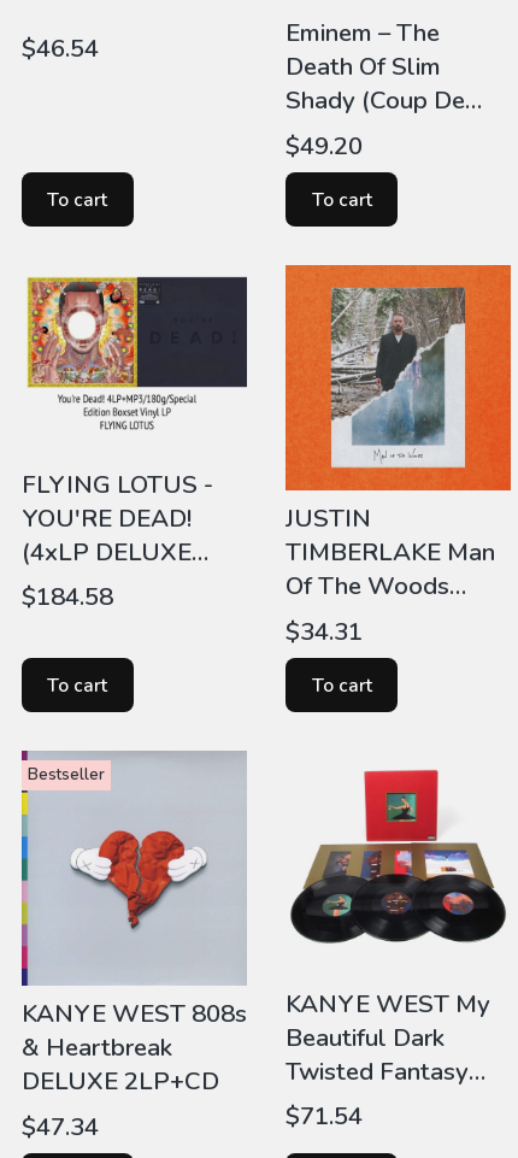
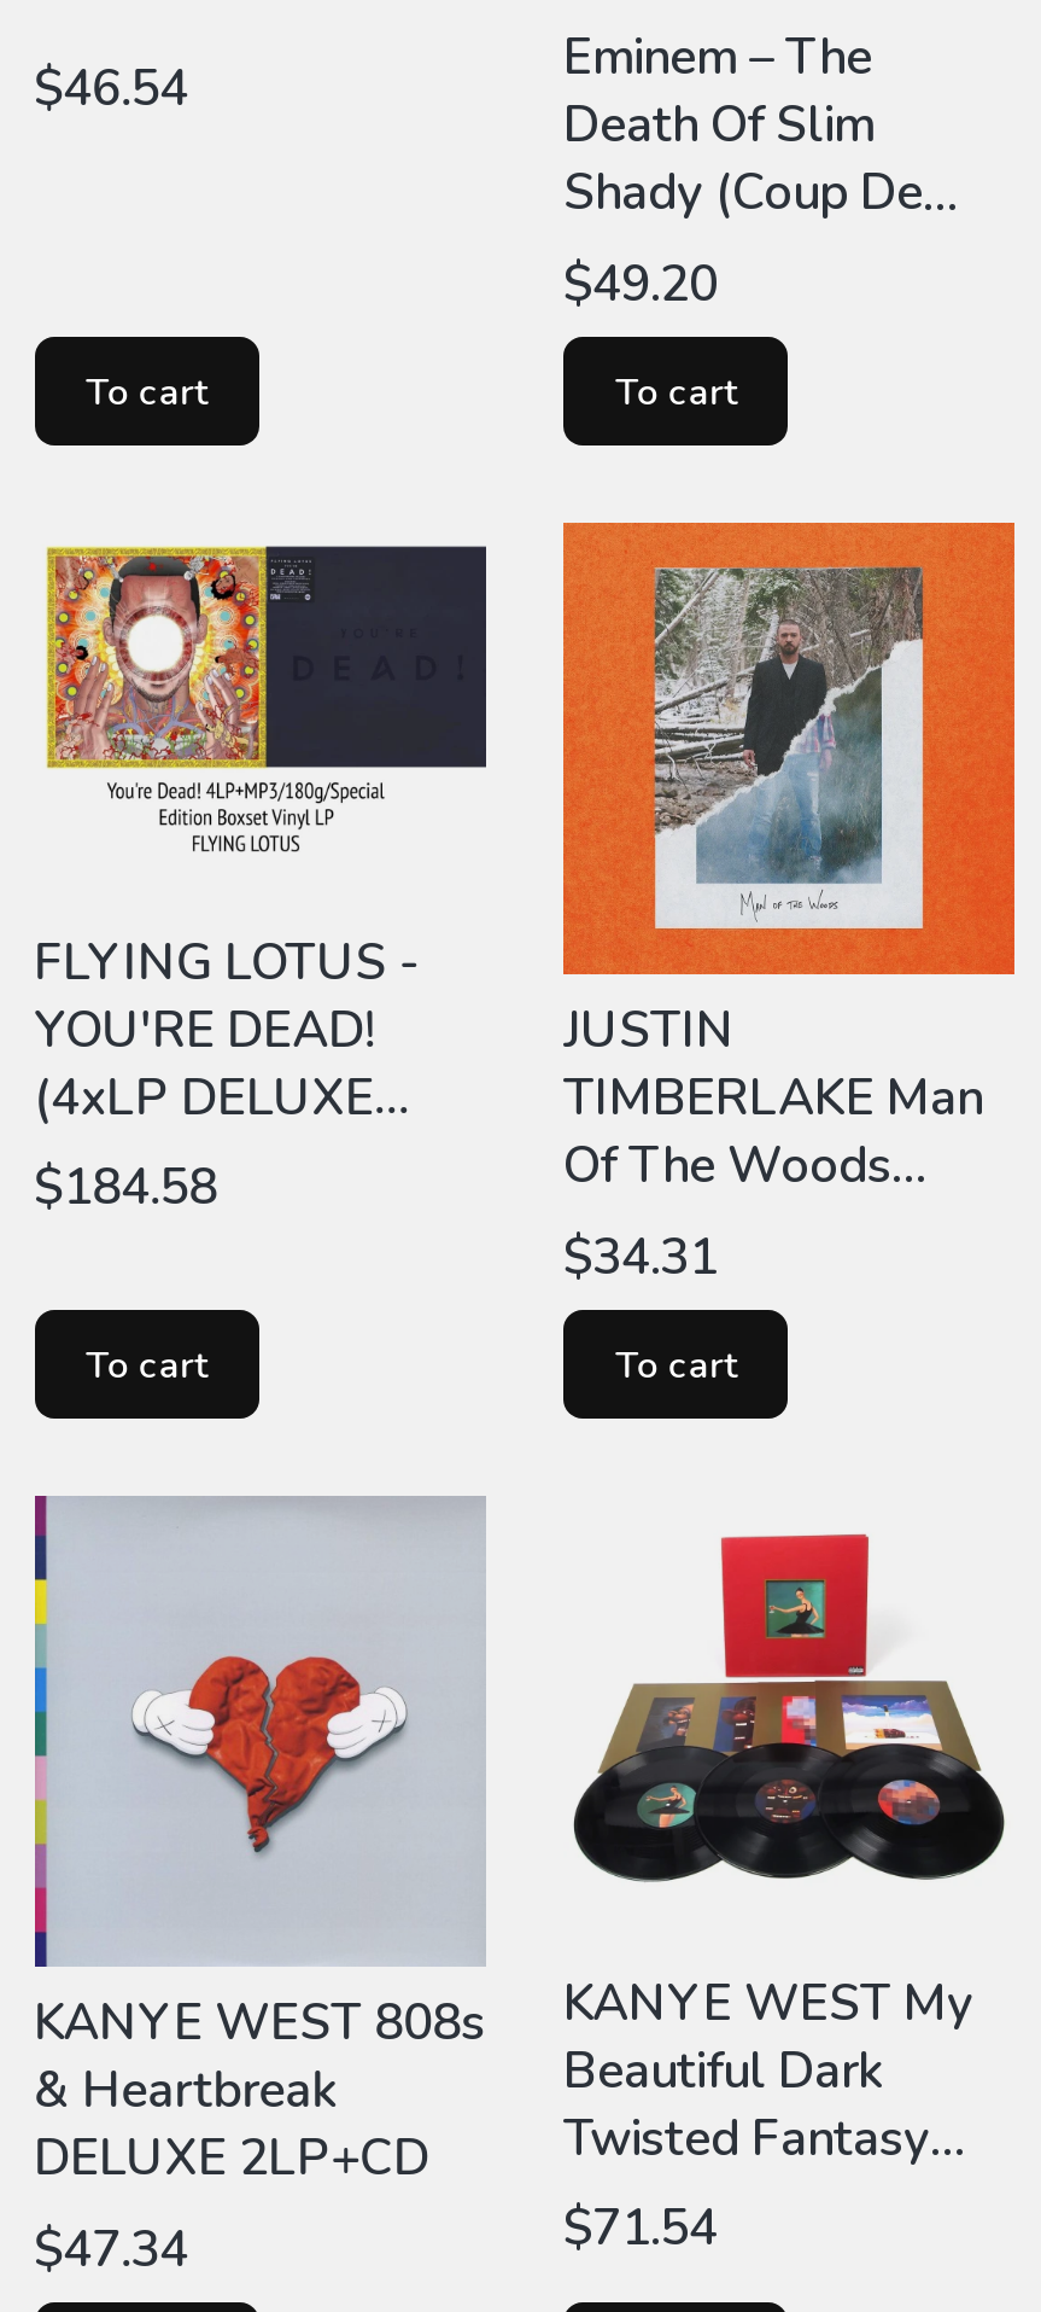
- Bestseller
